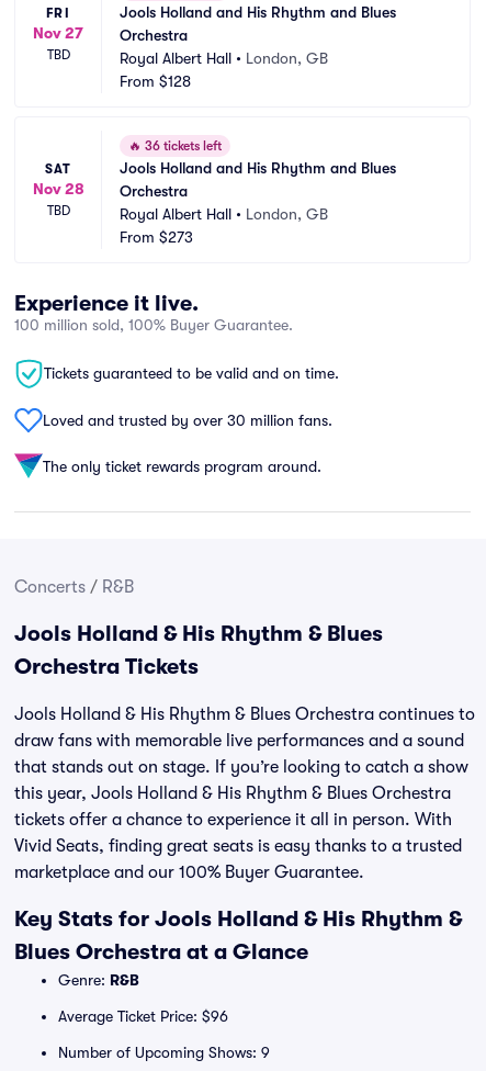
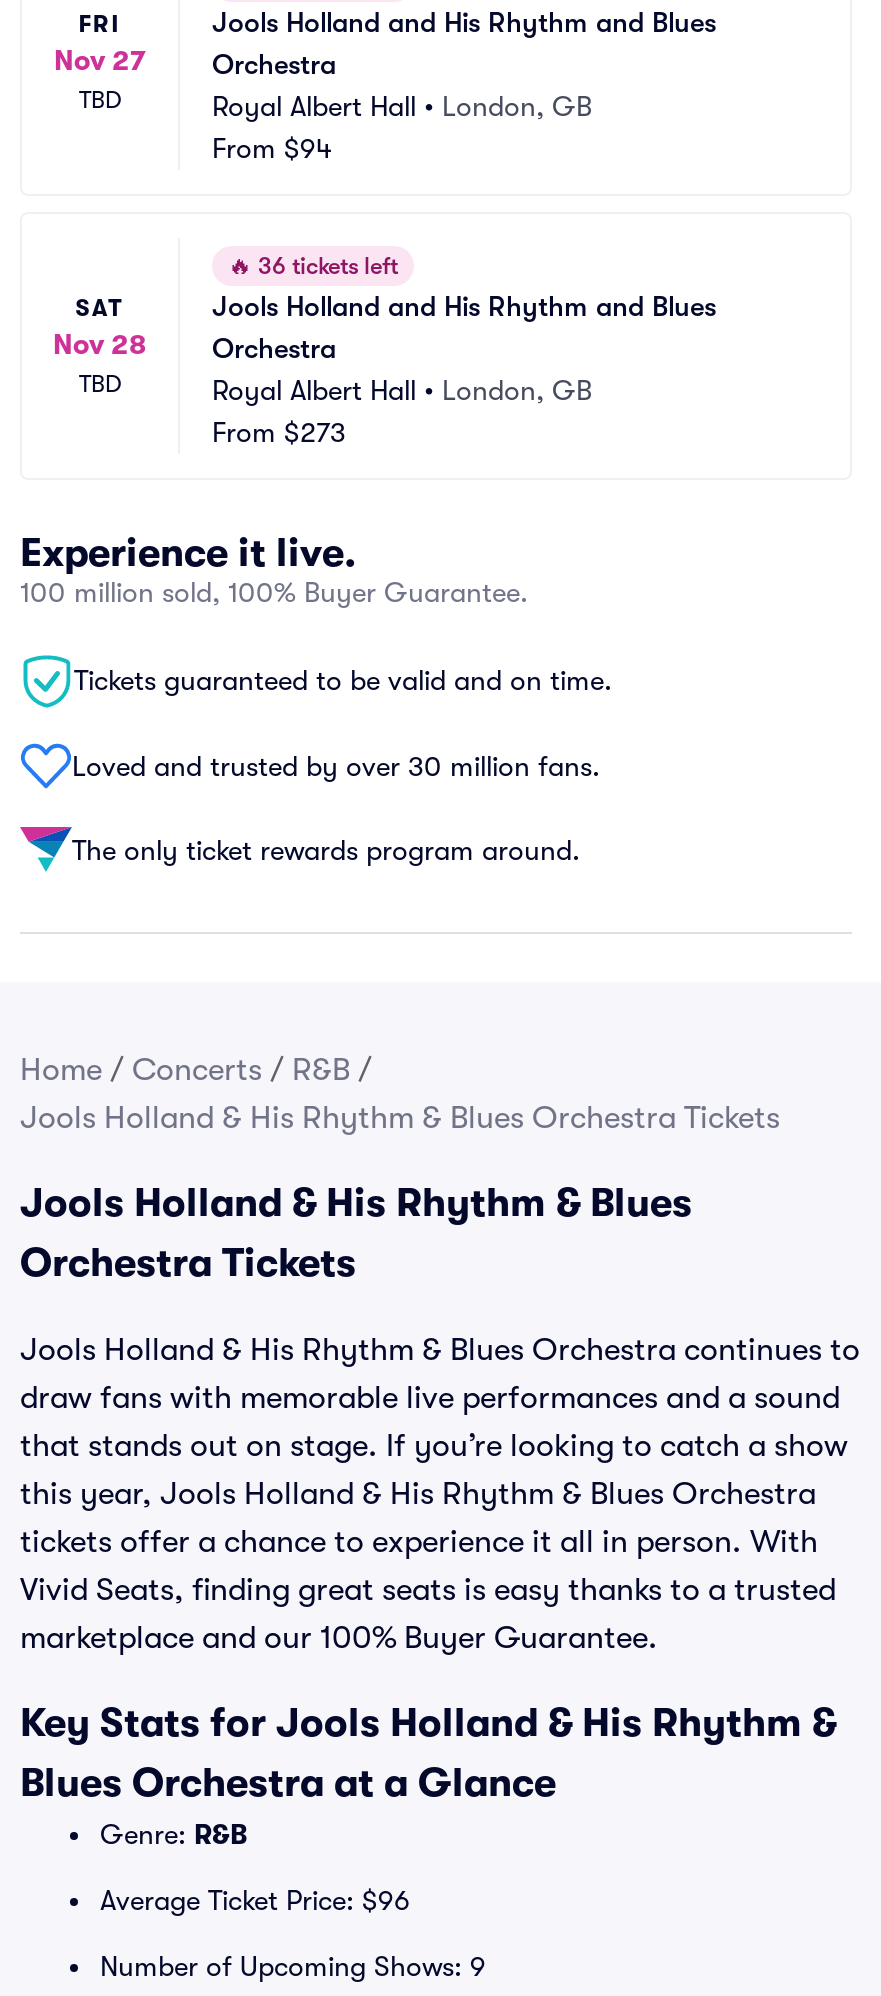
- From $128
+ From $94

- Concerts / R&B
+ Home / Concerts / R&B /
+ Jools Holland & His Rhythm & Blues Orchestra Tickets
